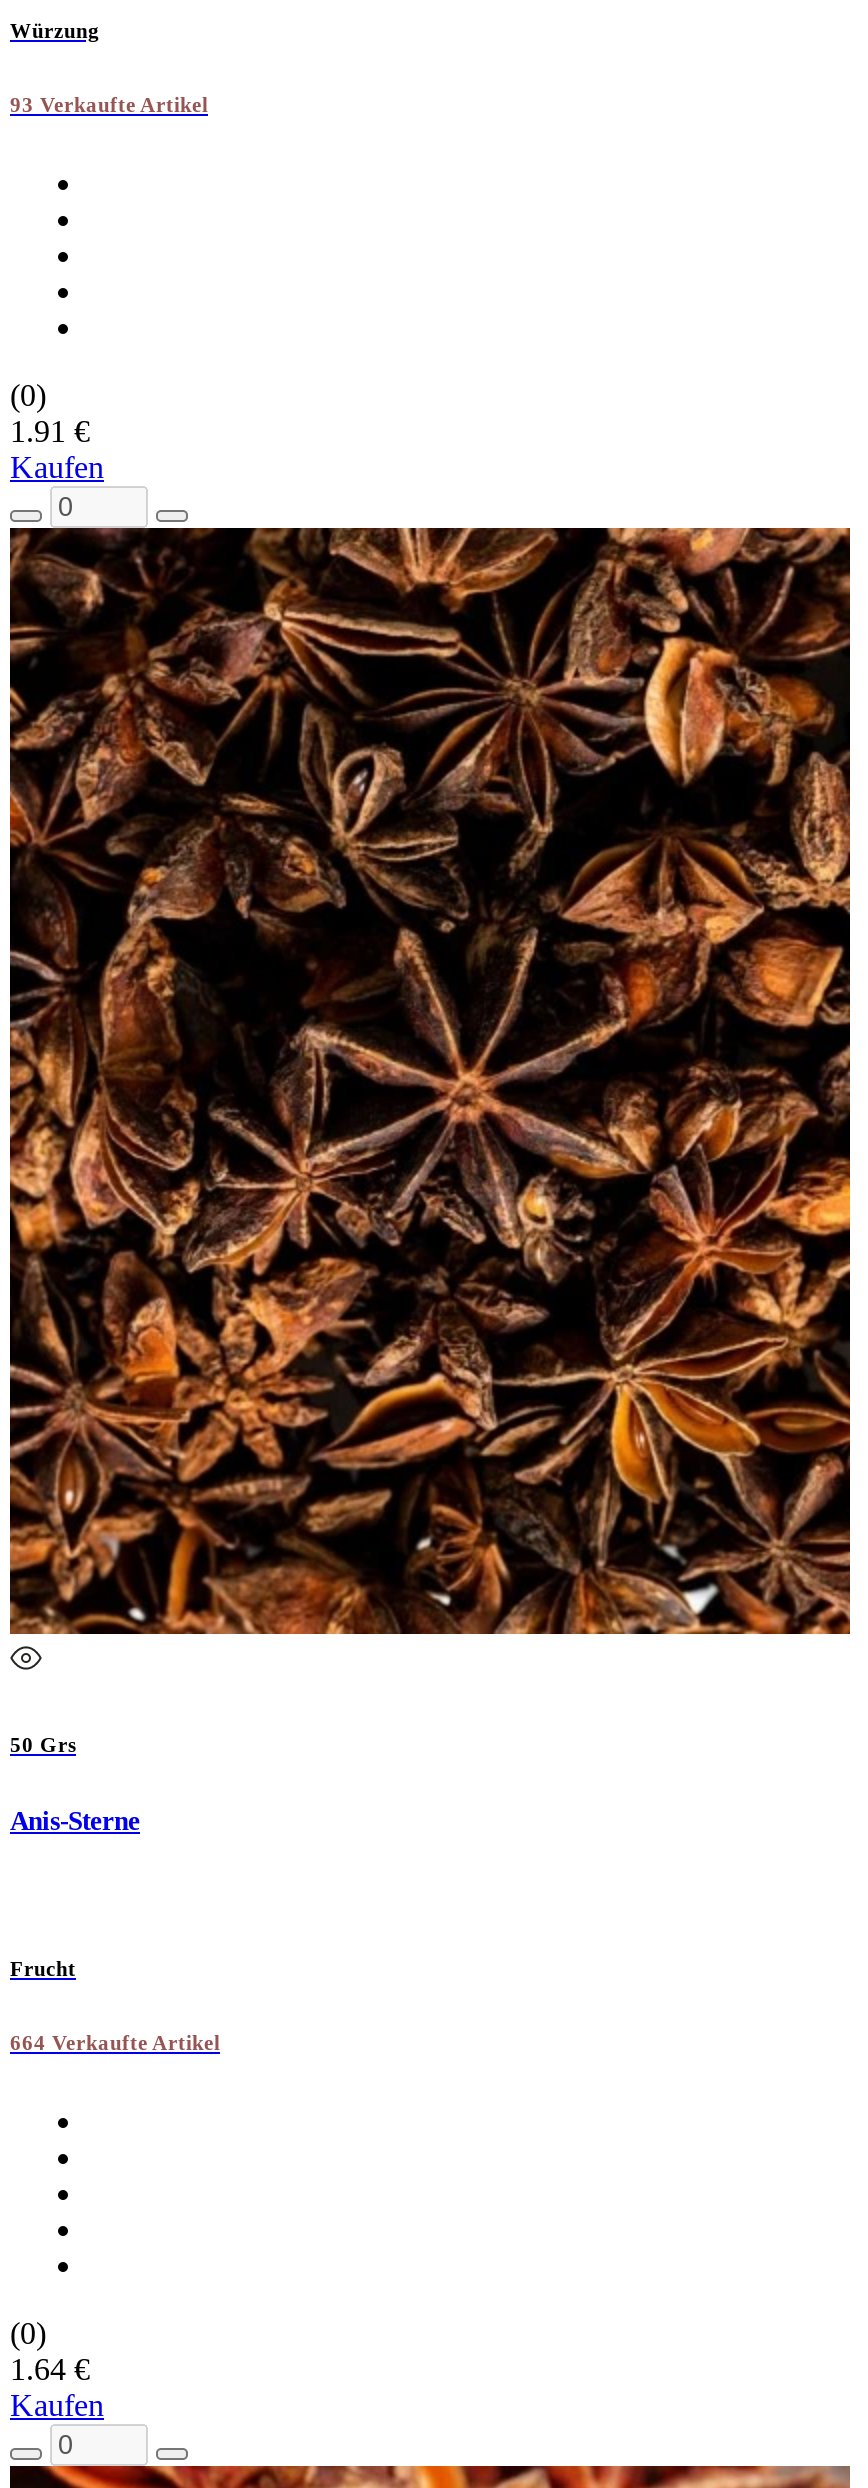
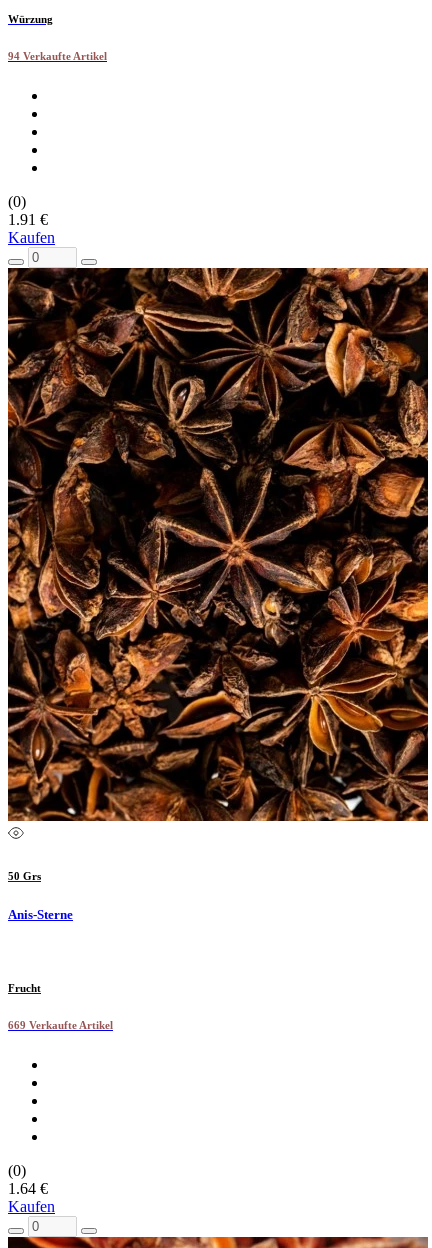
- 93 Verkaufte Artikel
+ 94 Verkaufte Artikel

- 664 Verkaufte Artikel
+ 669 Verkaufte Artikel
